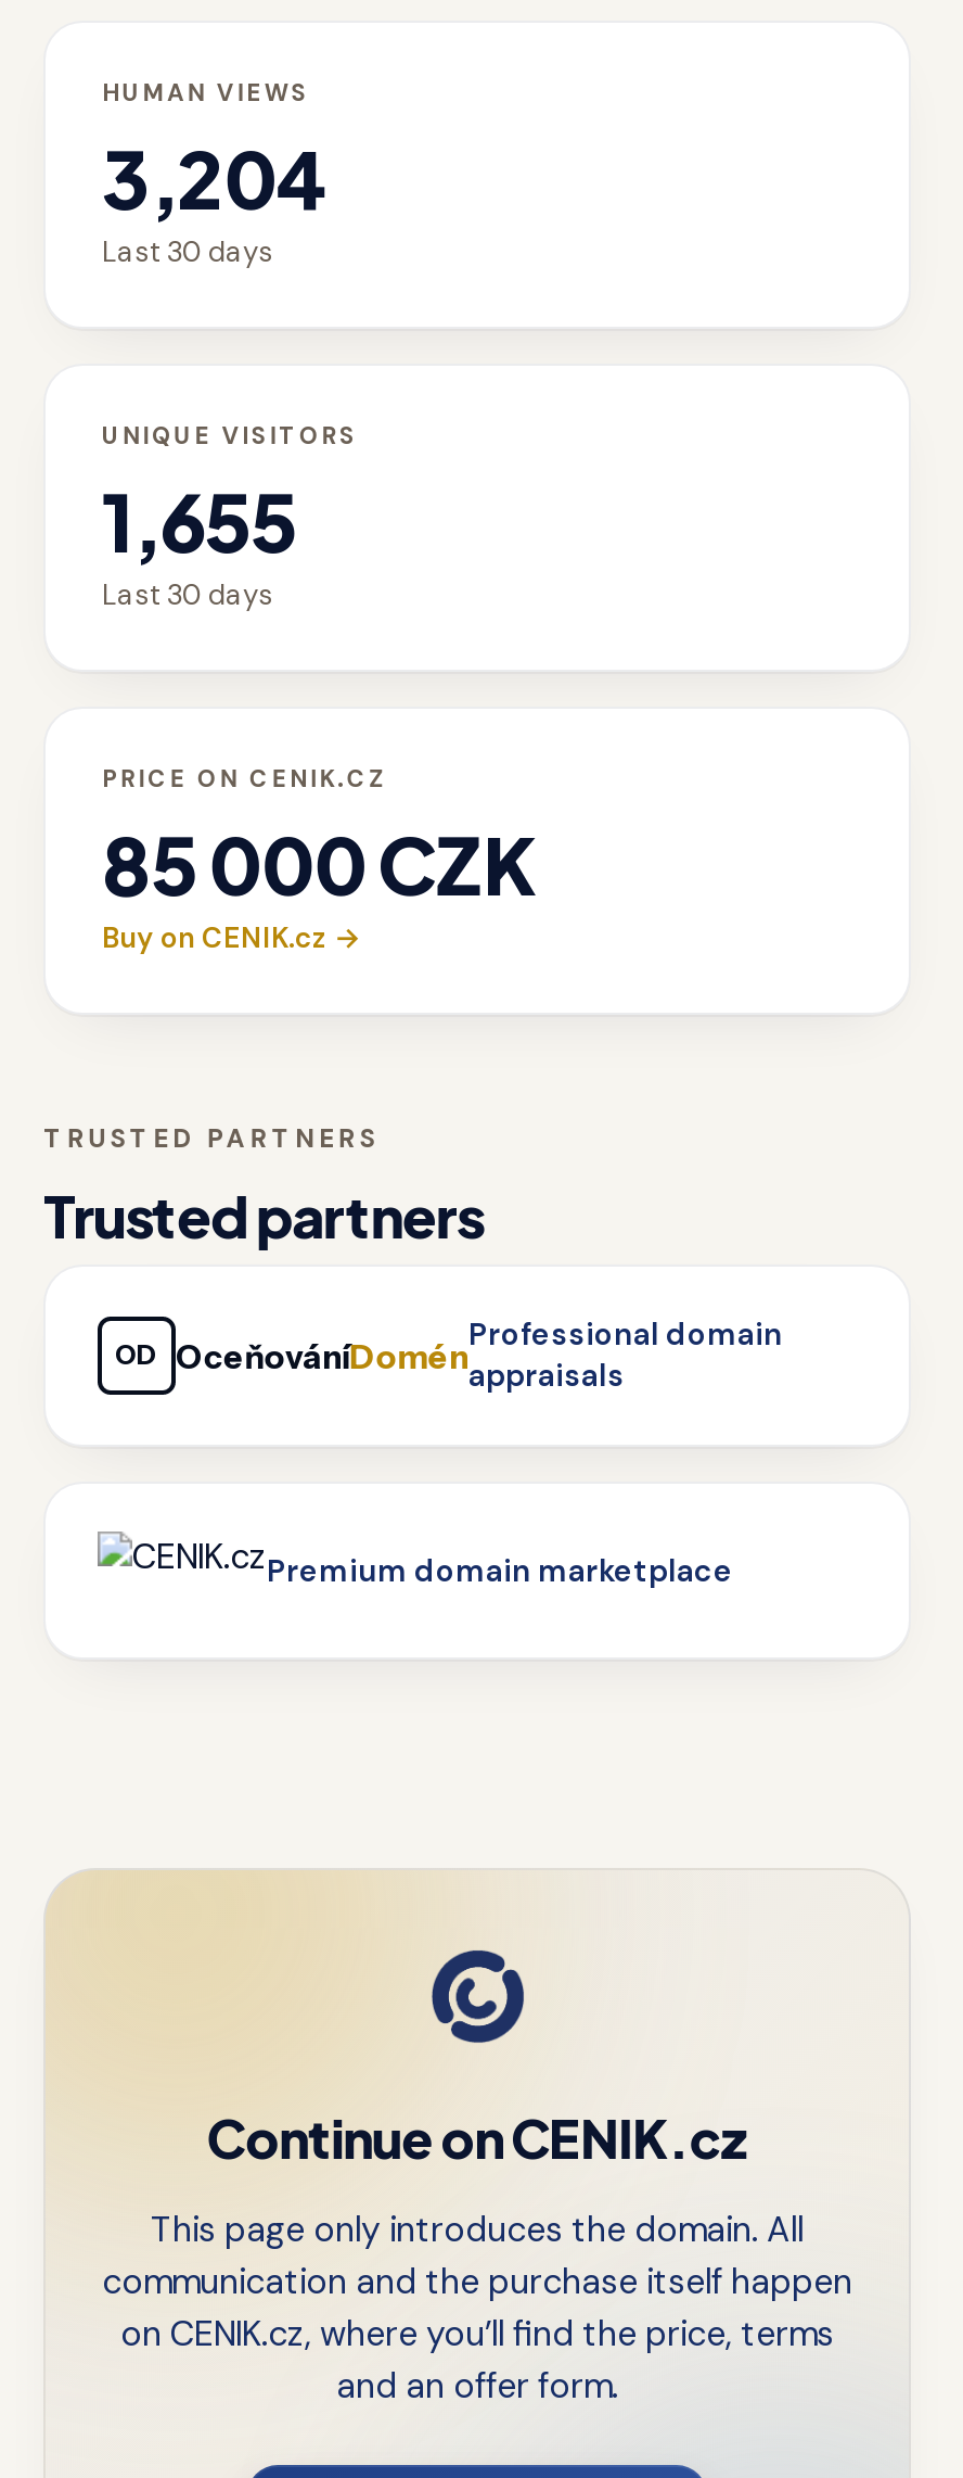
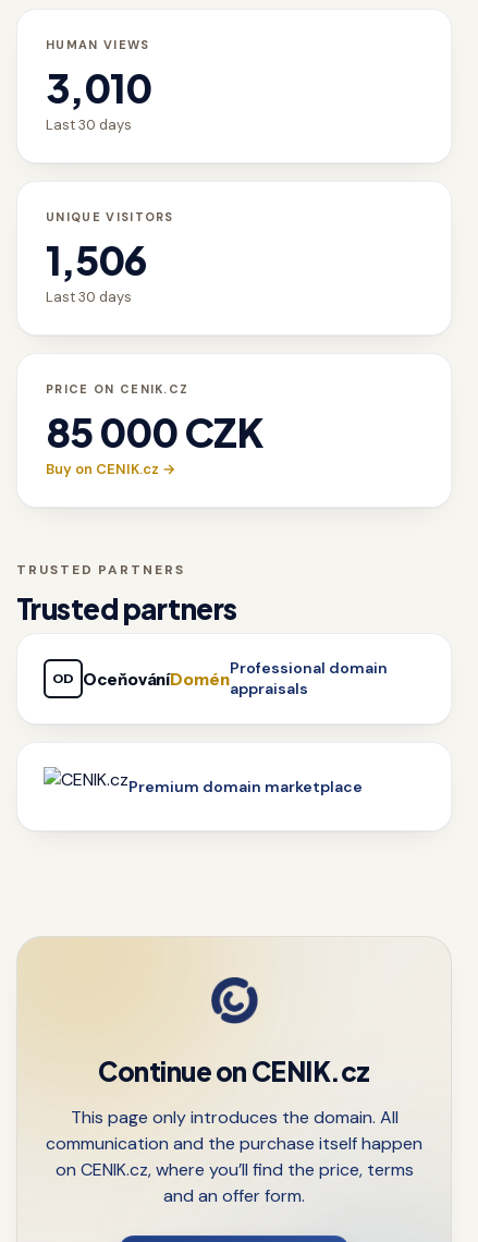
- 3,204
+ 3,010

- 1,655
+ 1,506
